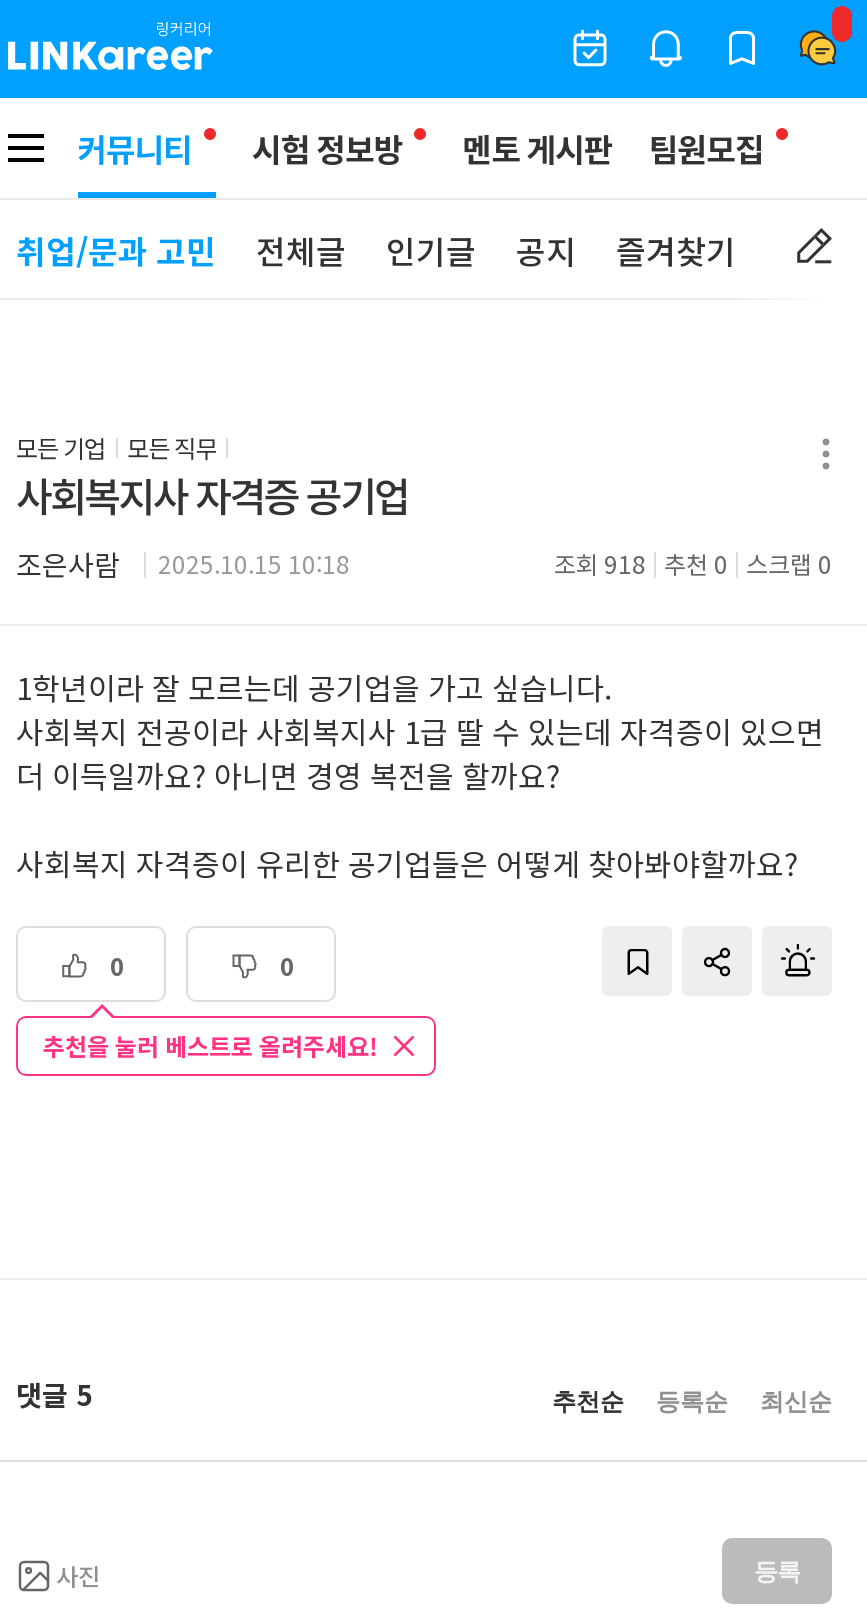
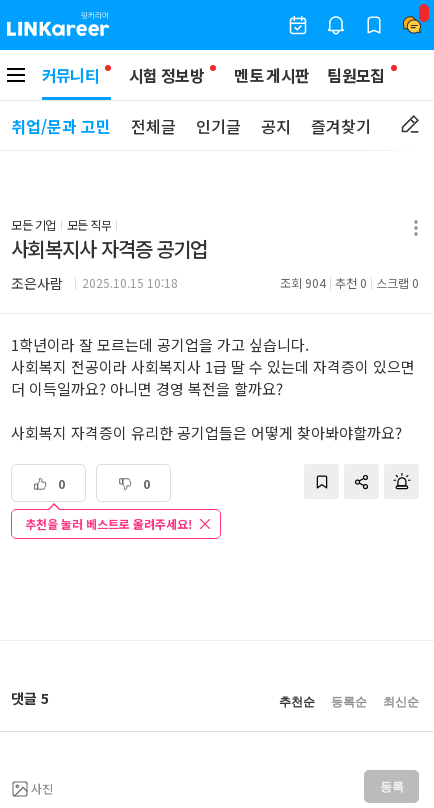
- 조회 918 추천 0 스크랩 0
+ 조회 904 추천 0 스크랩 0
